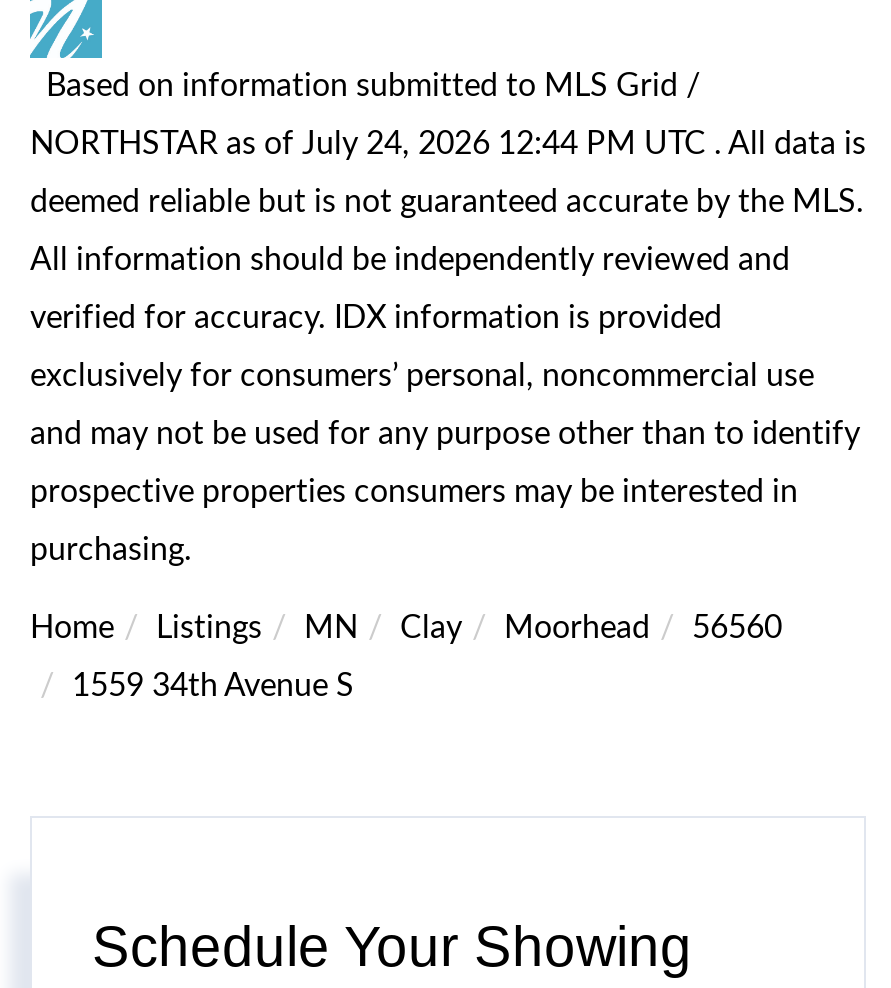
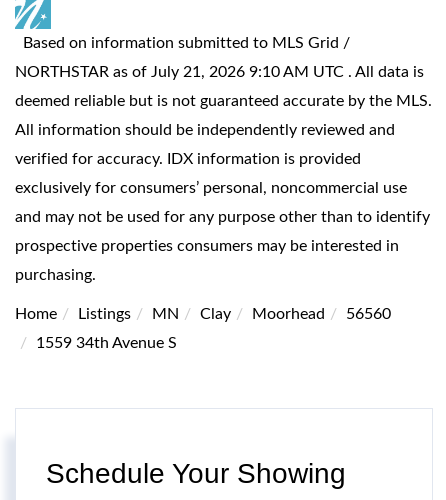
- NORTHSTAR as of July 24, 2026 12:44 PM UTC . All data is
+ NORTHSTAR as of July 21, 2026 9:10 AM UTC . All data is
